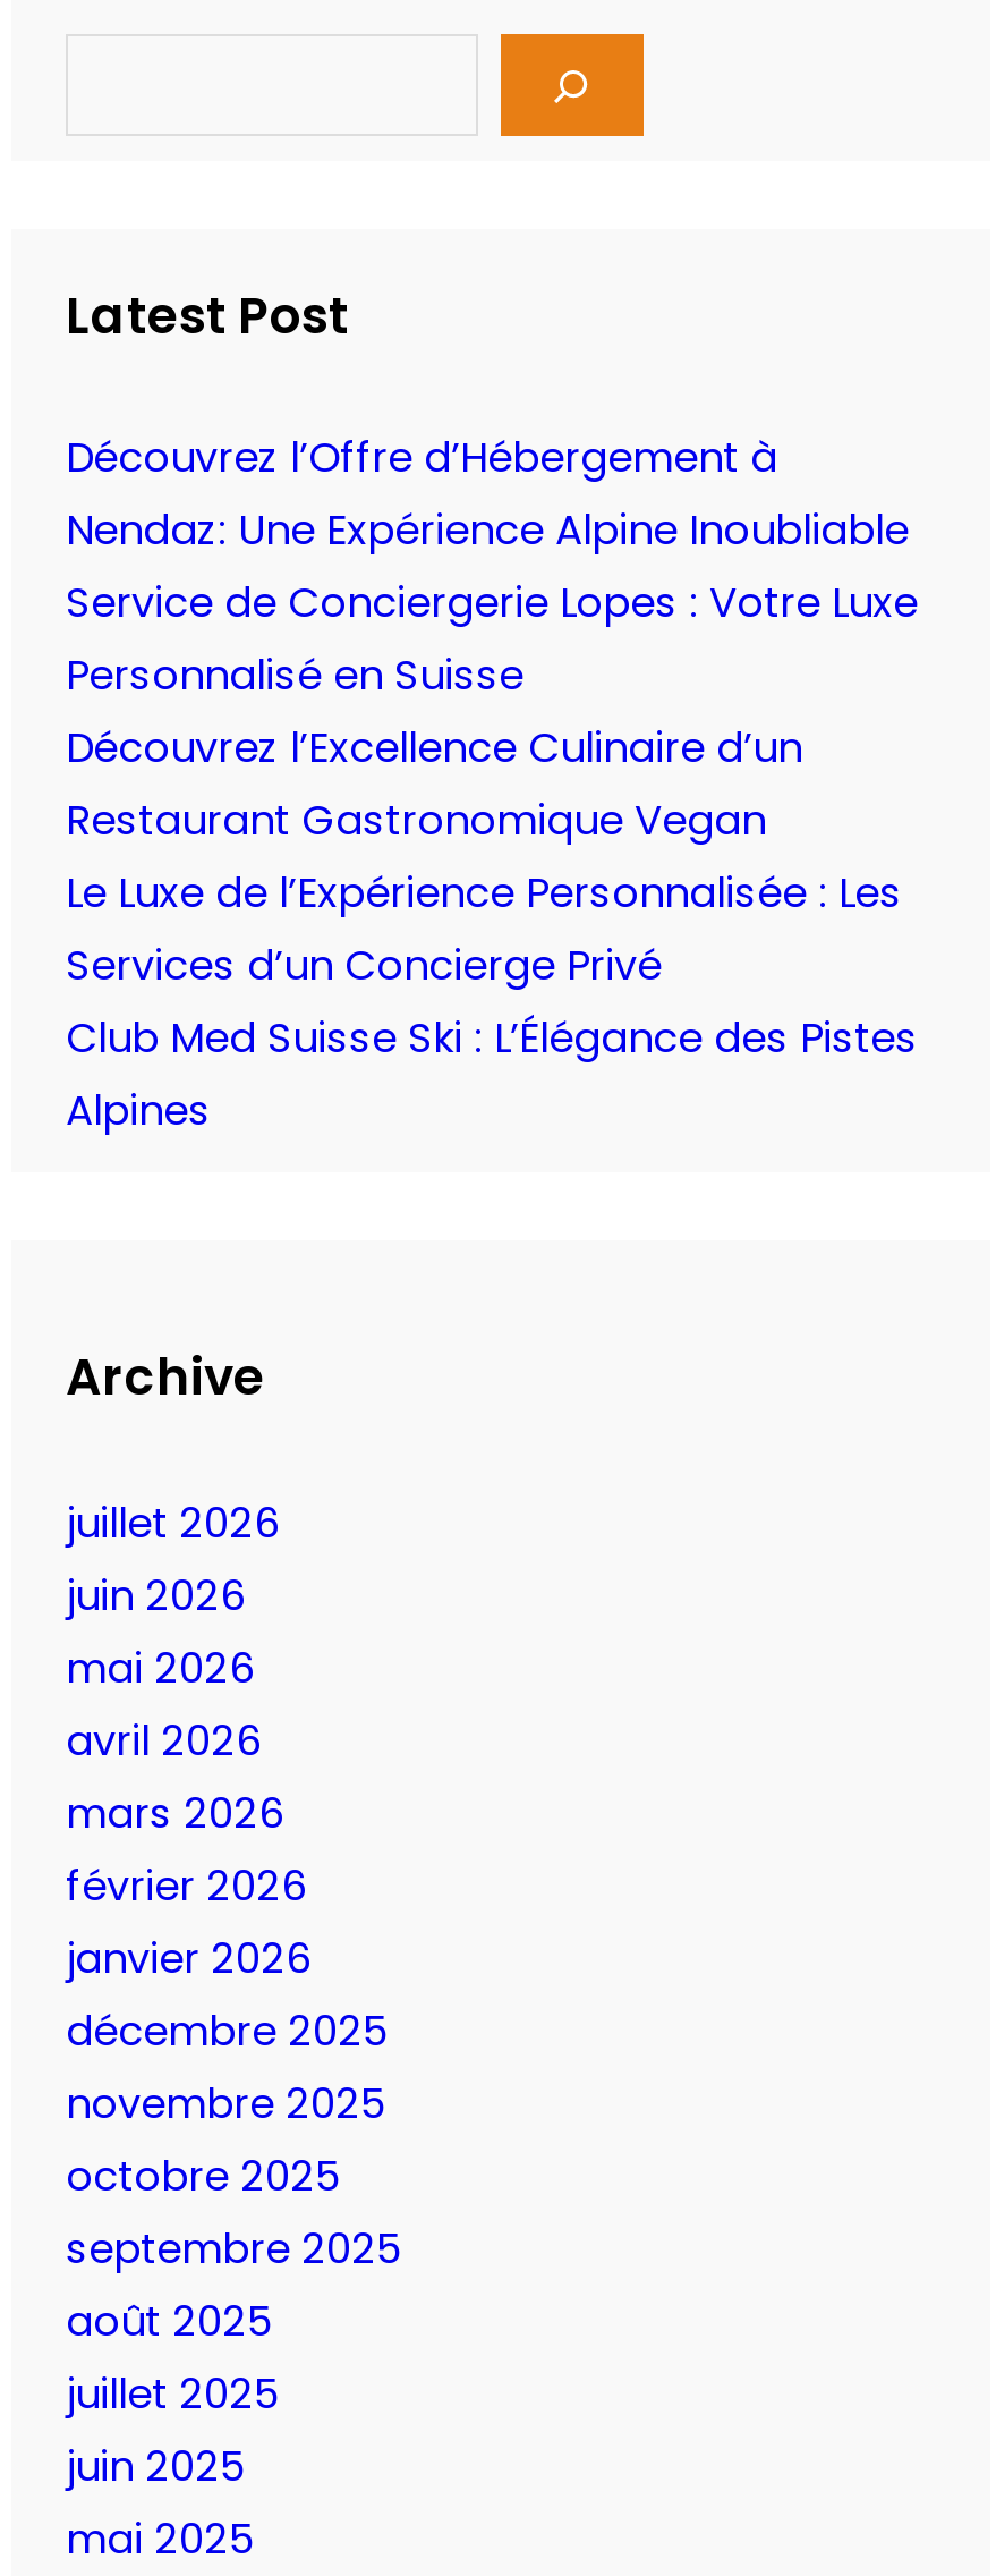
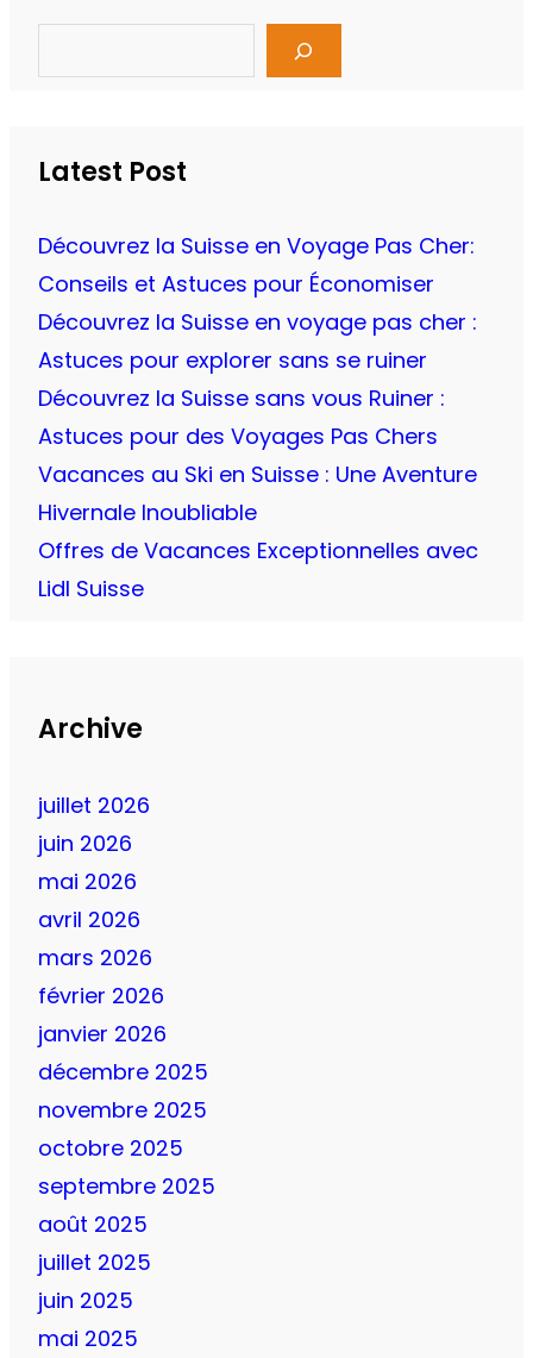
- Découvrez l’Offre d’Hébergement à
- Nendaz: Une Expérience Alpine Inoubliable
- Service de Conciergerie Lopes : Votre Luxe
- Personnalisé en Suisse
- Découvrez l’Excellence Culinaire d’un
- Restaurant Gastronomique Vegan
- Le Luxe de l’Expérience Personnalisée : Les
- Services d’un Concierge Privé
- Club Med Suisse Ski : L’Élégance des Pistes
- Alpines
+ Découvrez la Suisse en Voyage Pas Cher:
+ Conseils et Astuces pour Économiser
+ Découvrez la Suisse en voyage pas cher :
+ Astuces pour explorer sans se ruiner
+ Découvrez la Suisse sans vous Ruiner :
+ Astuces pour des Voyages Pas Chers
+ Vacances au Ski en Suisse : Une Aventure
+ Hivernale Inoubliable
+ Offres de Vacances Exceptionnelles avec
+ Lidl Suisse
